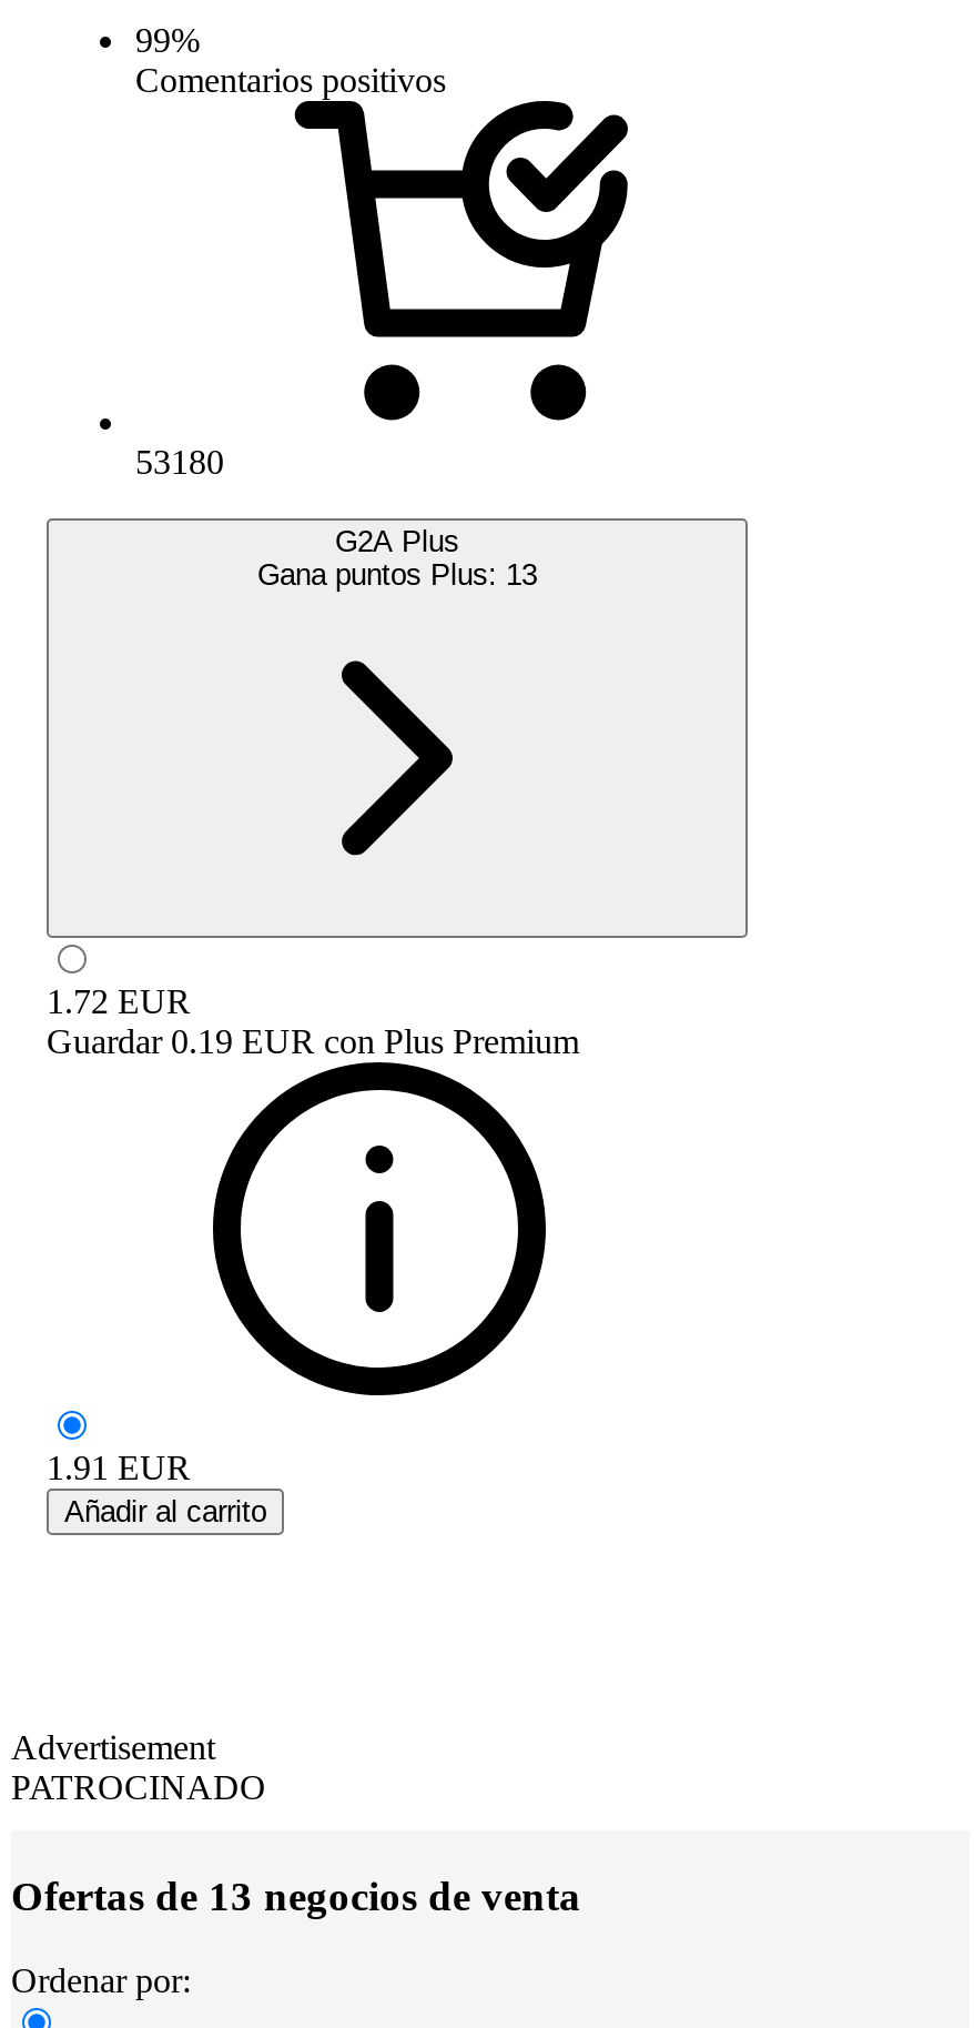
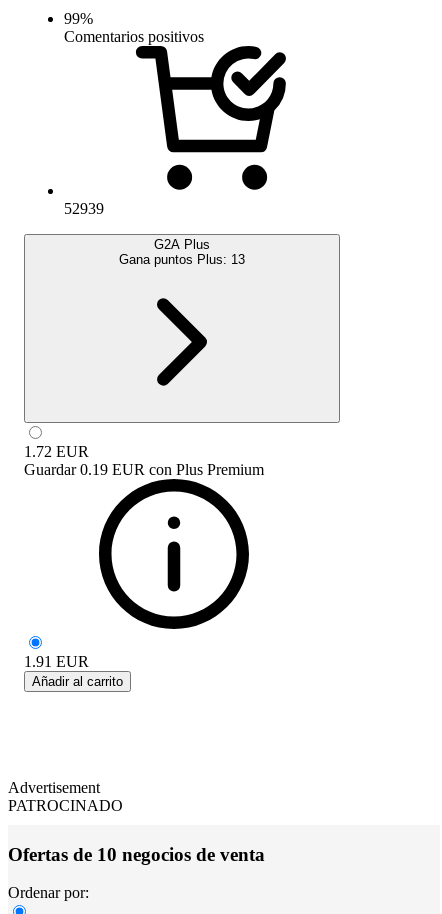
- 53180
+ 52939

- Ofertas de 13 negocios de venta
+ Ofertas de 10 negocios de venta
